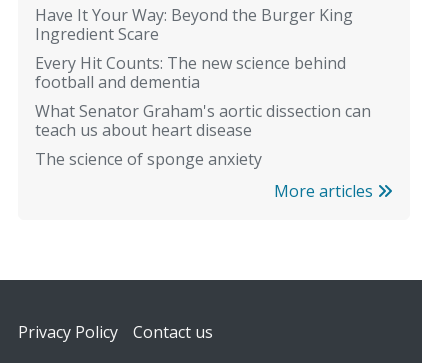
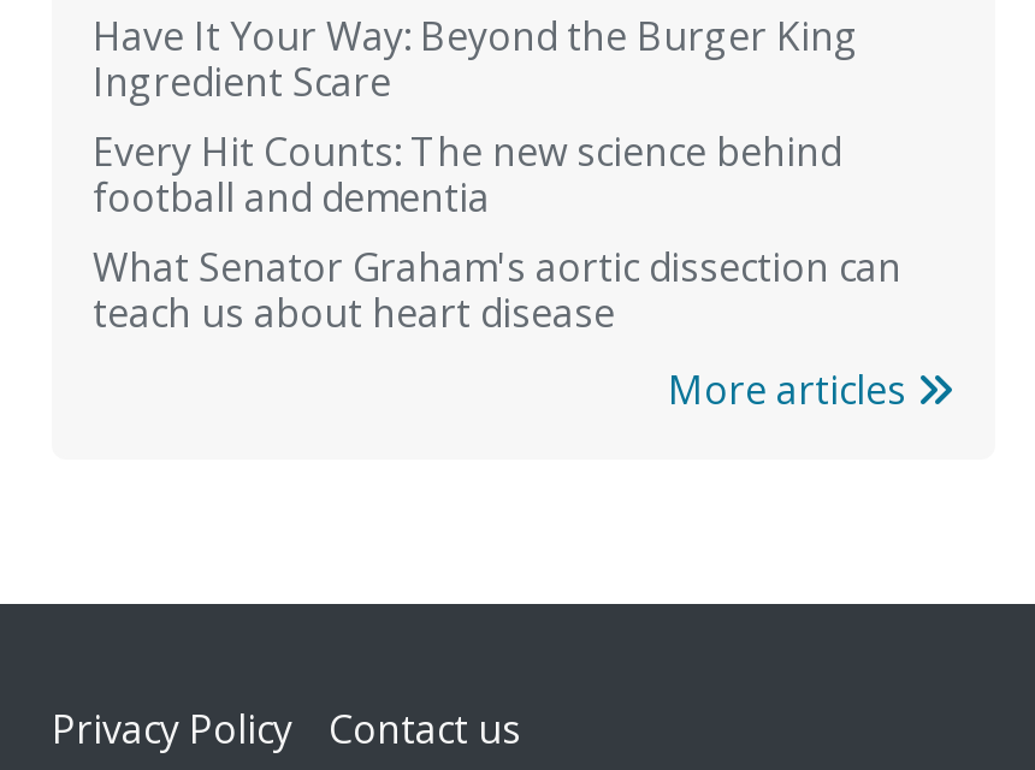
- The science of sponge anxiety
